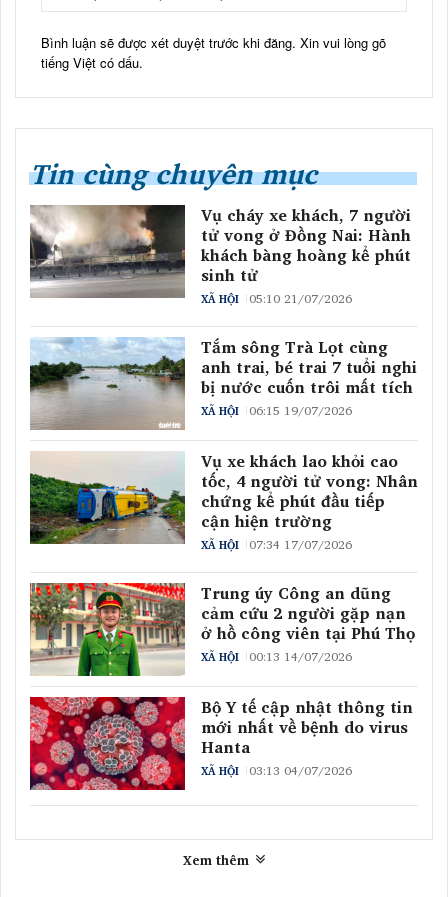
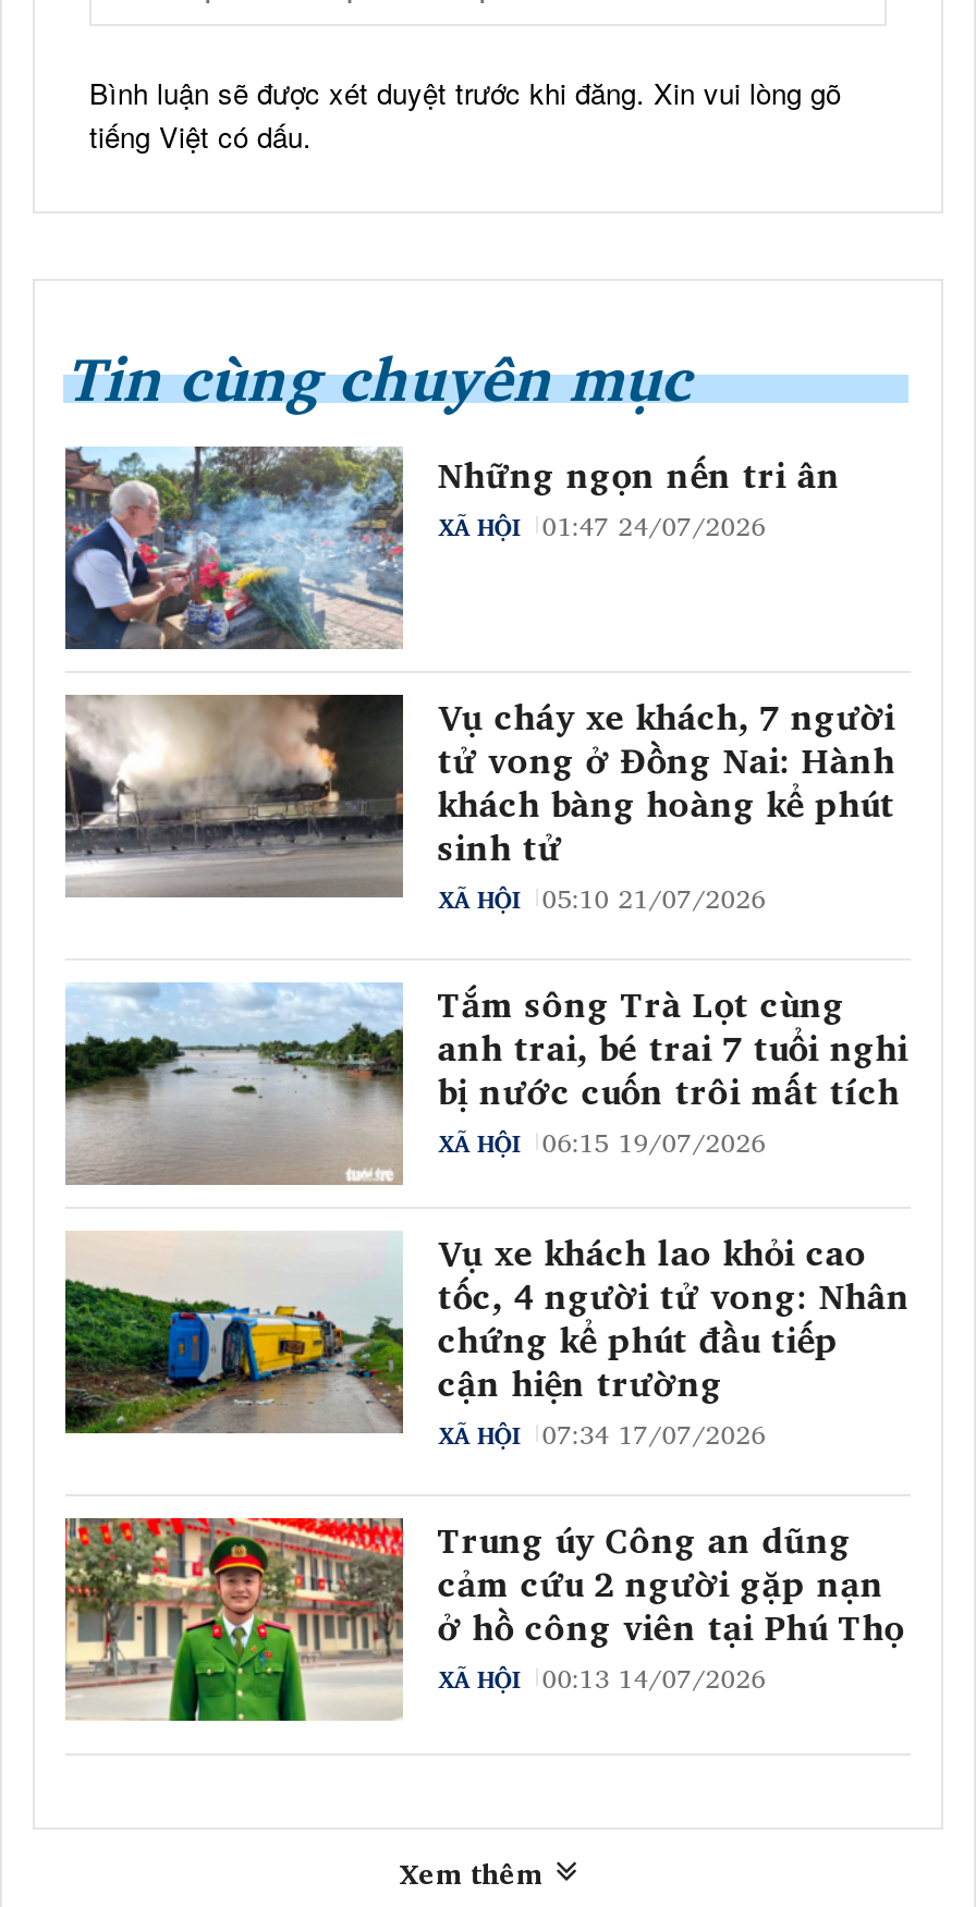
moved down: [image] | Vụ cháy xe khách, 7 người | tử vong ở Đồng Nai: Hành | ... | ở hồ công viên tại Phú Thọ | XÃ HỘI 00:13 14/07/2026

+ [image]
+ Những ngọn nến tri ân
+ XÃ HỘI 01:47 24/07/2026

- [image]
- Bộ Y tế cập nhật thông tin
- mới nhất về bệnh do virus
- Hanta
- XÃ HỘI 03:13 04/07/2026
